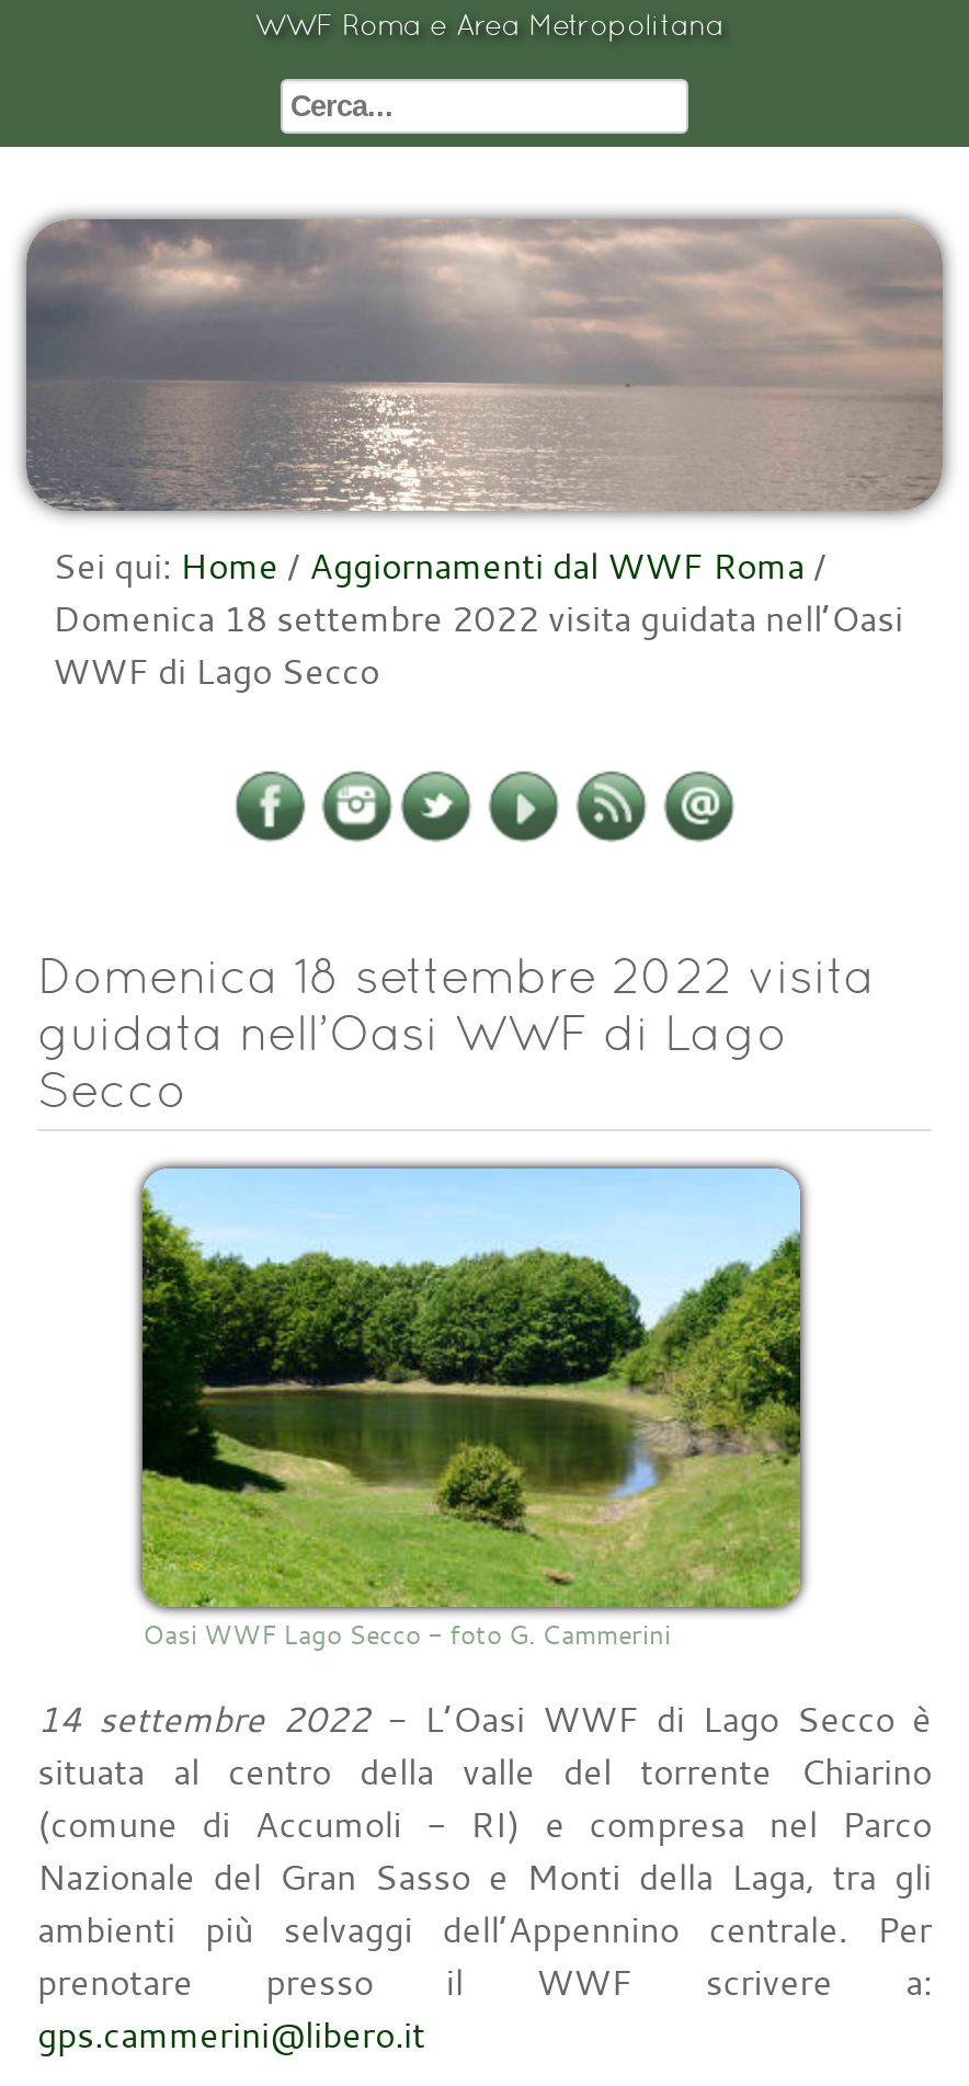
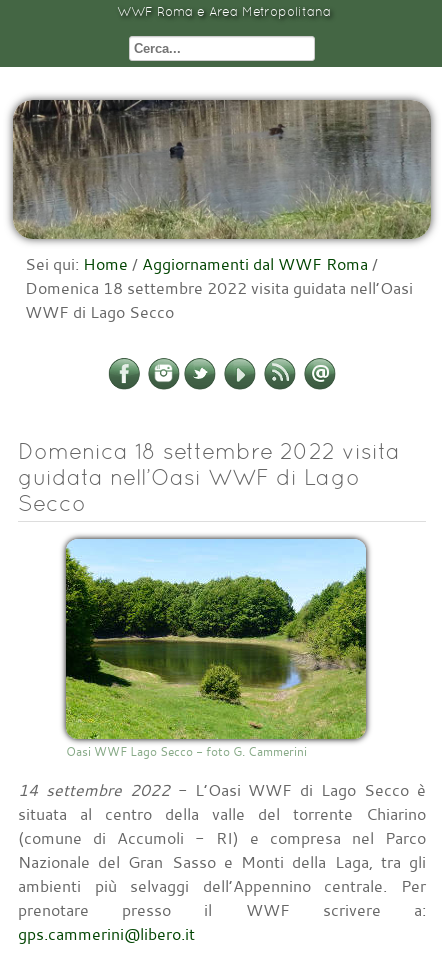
- [image]
+ [image]
